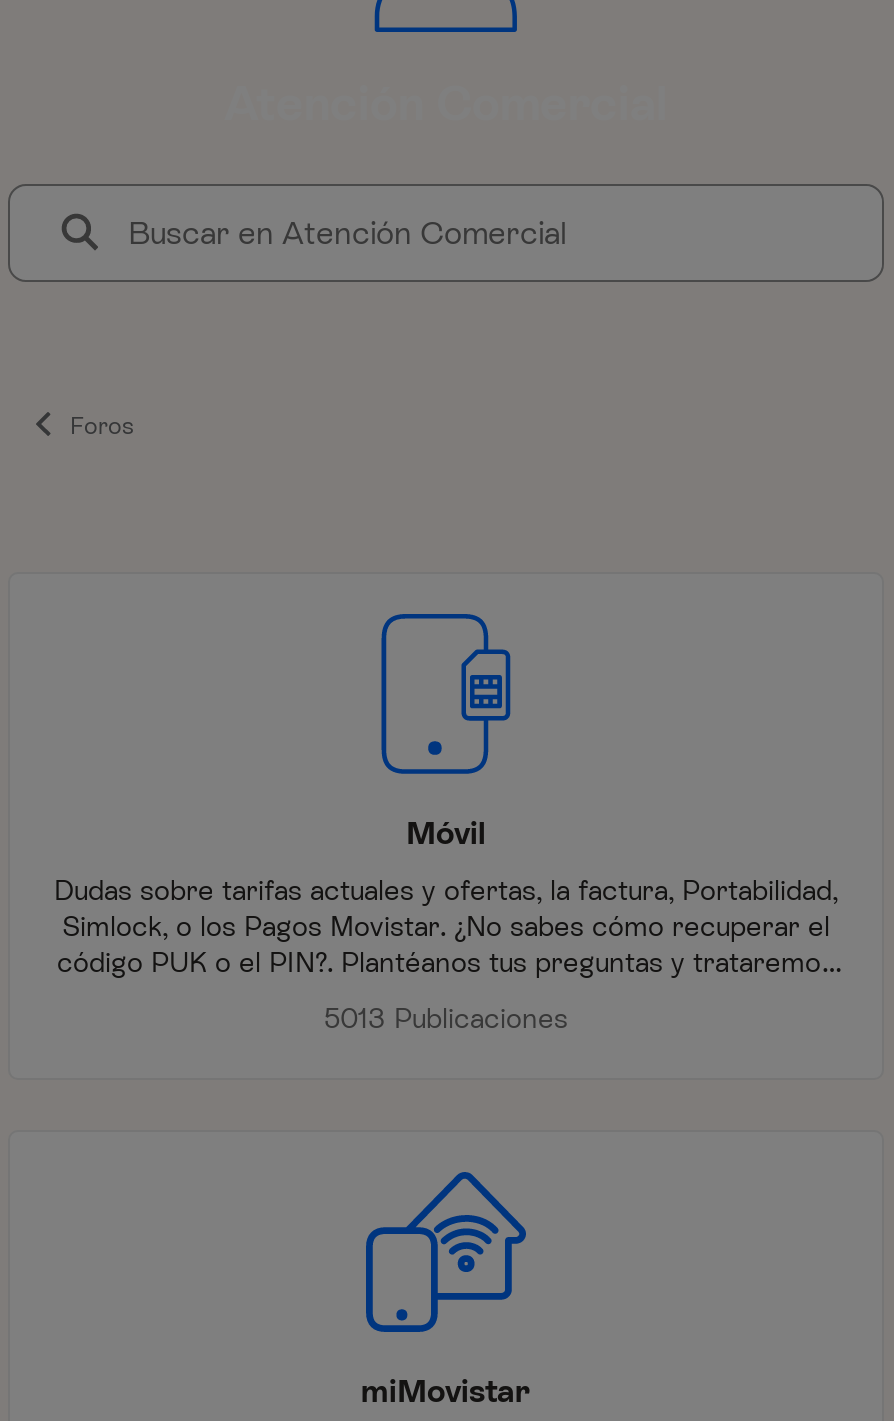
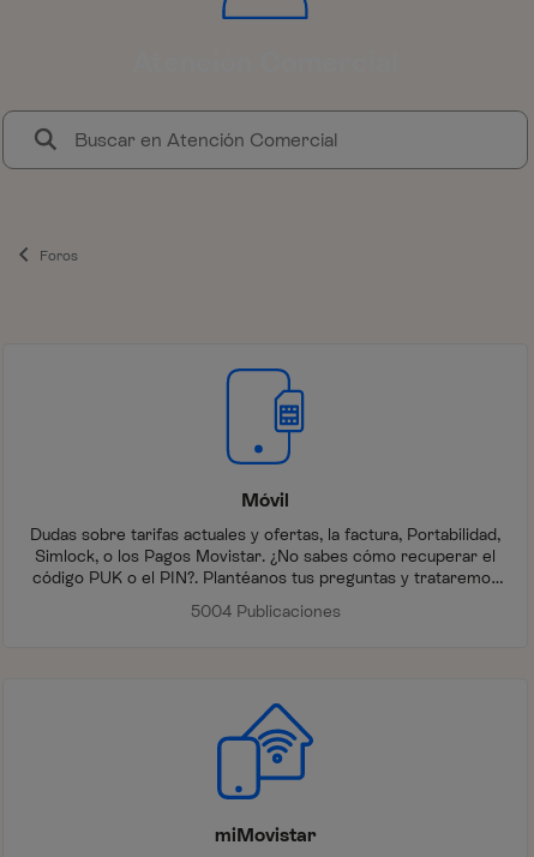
- 5013 Publicaciones
+ 5004 Publicaciones
